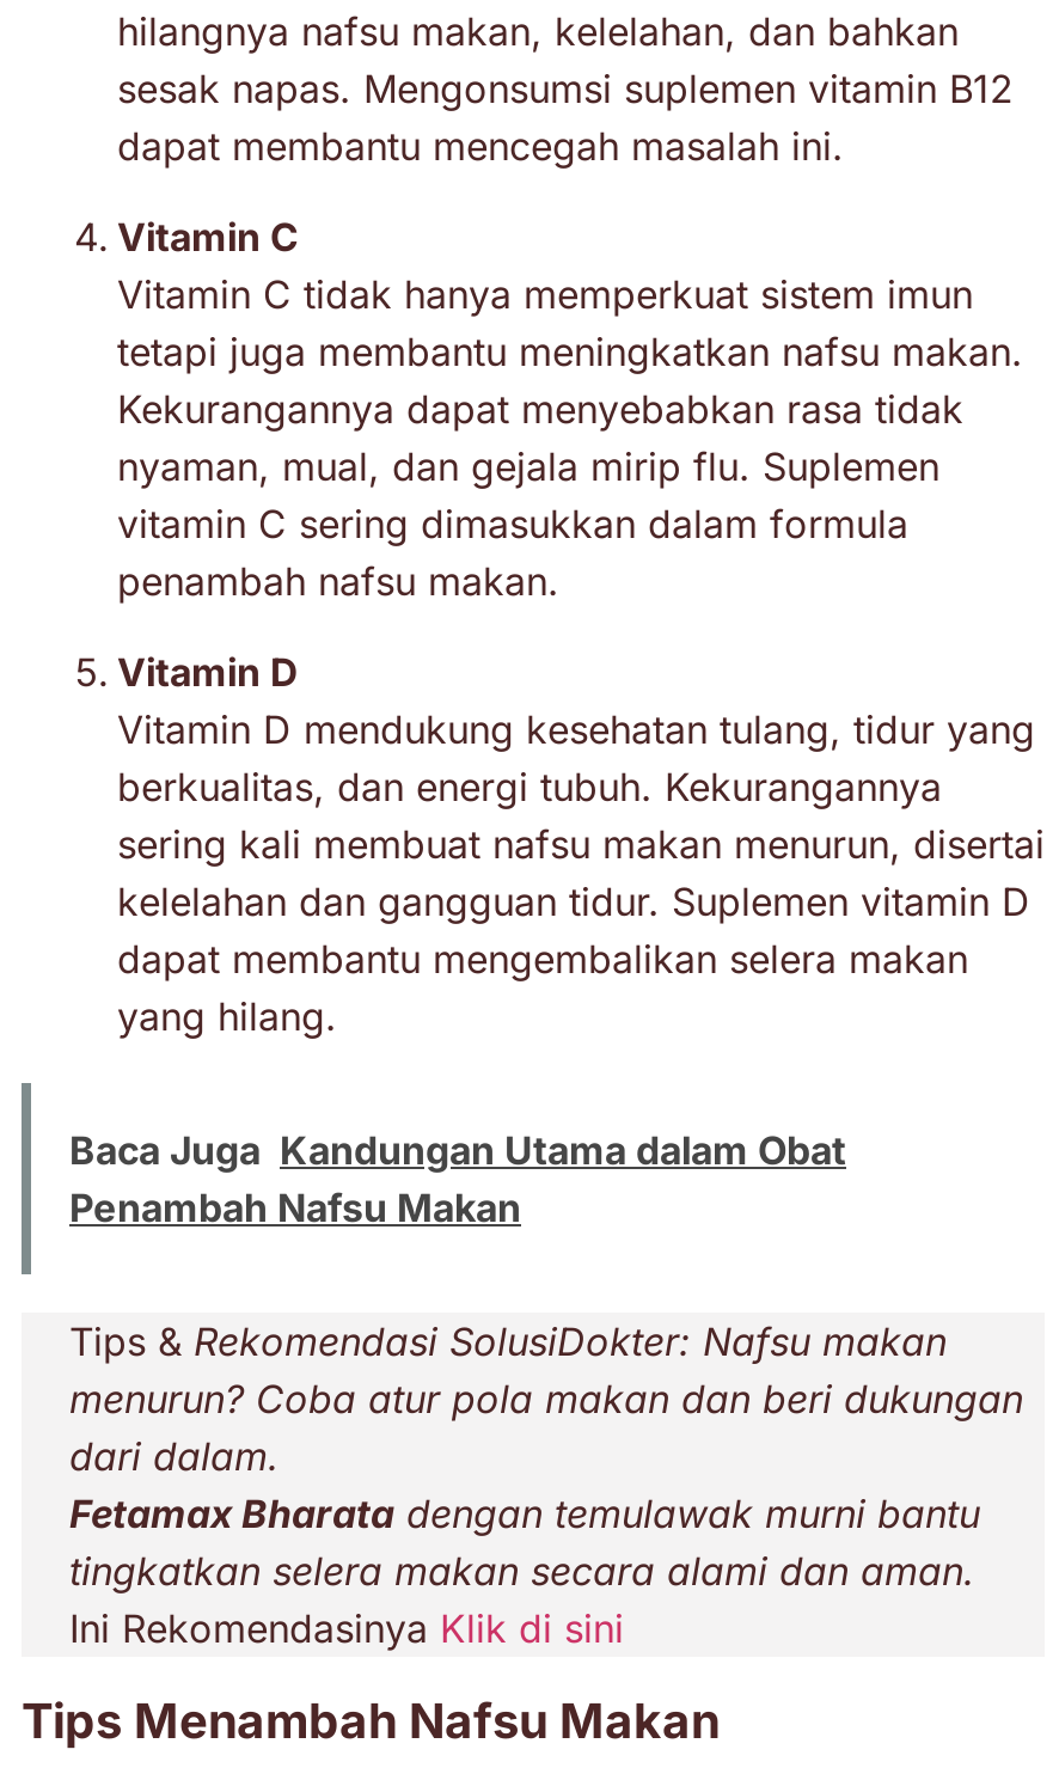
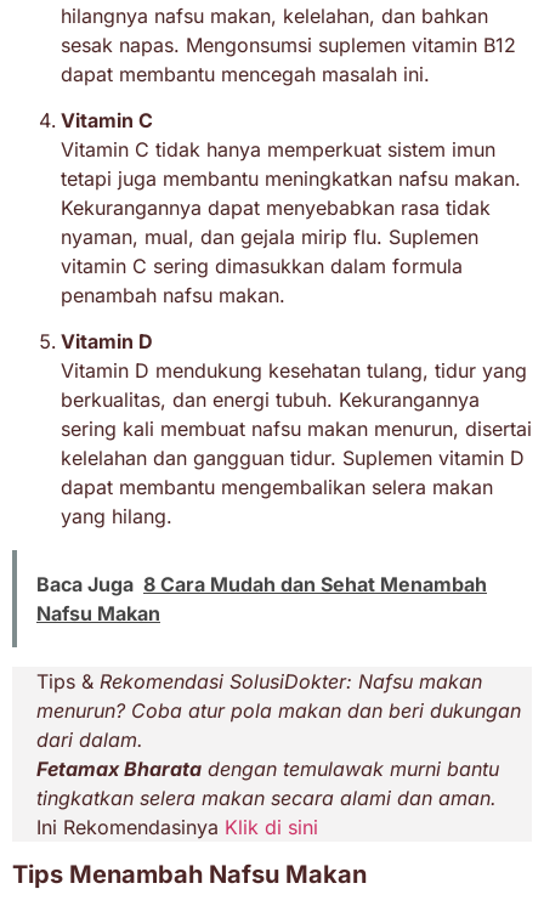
- Baca Juga Kandungan Utama dalam Obat
- Penambah Nafsu Makan
+ Baca Juga 8 Cara Mudah dan Sehat Menambah
+ Nafsu Makan
